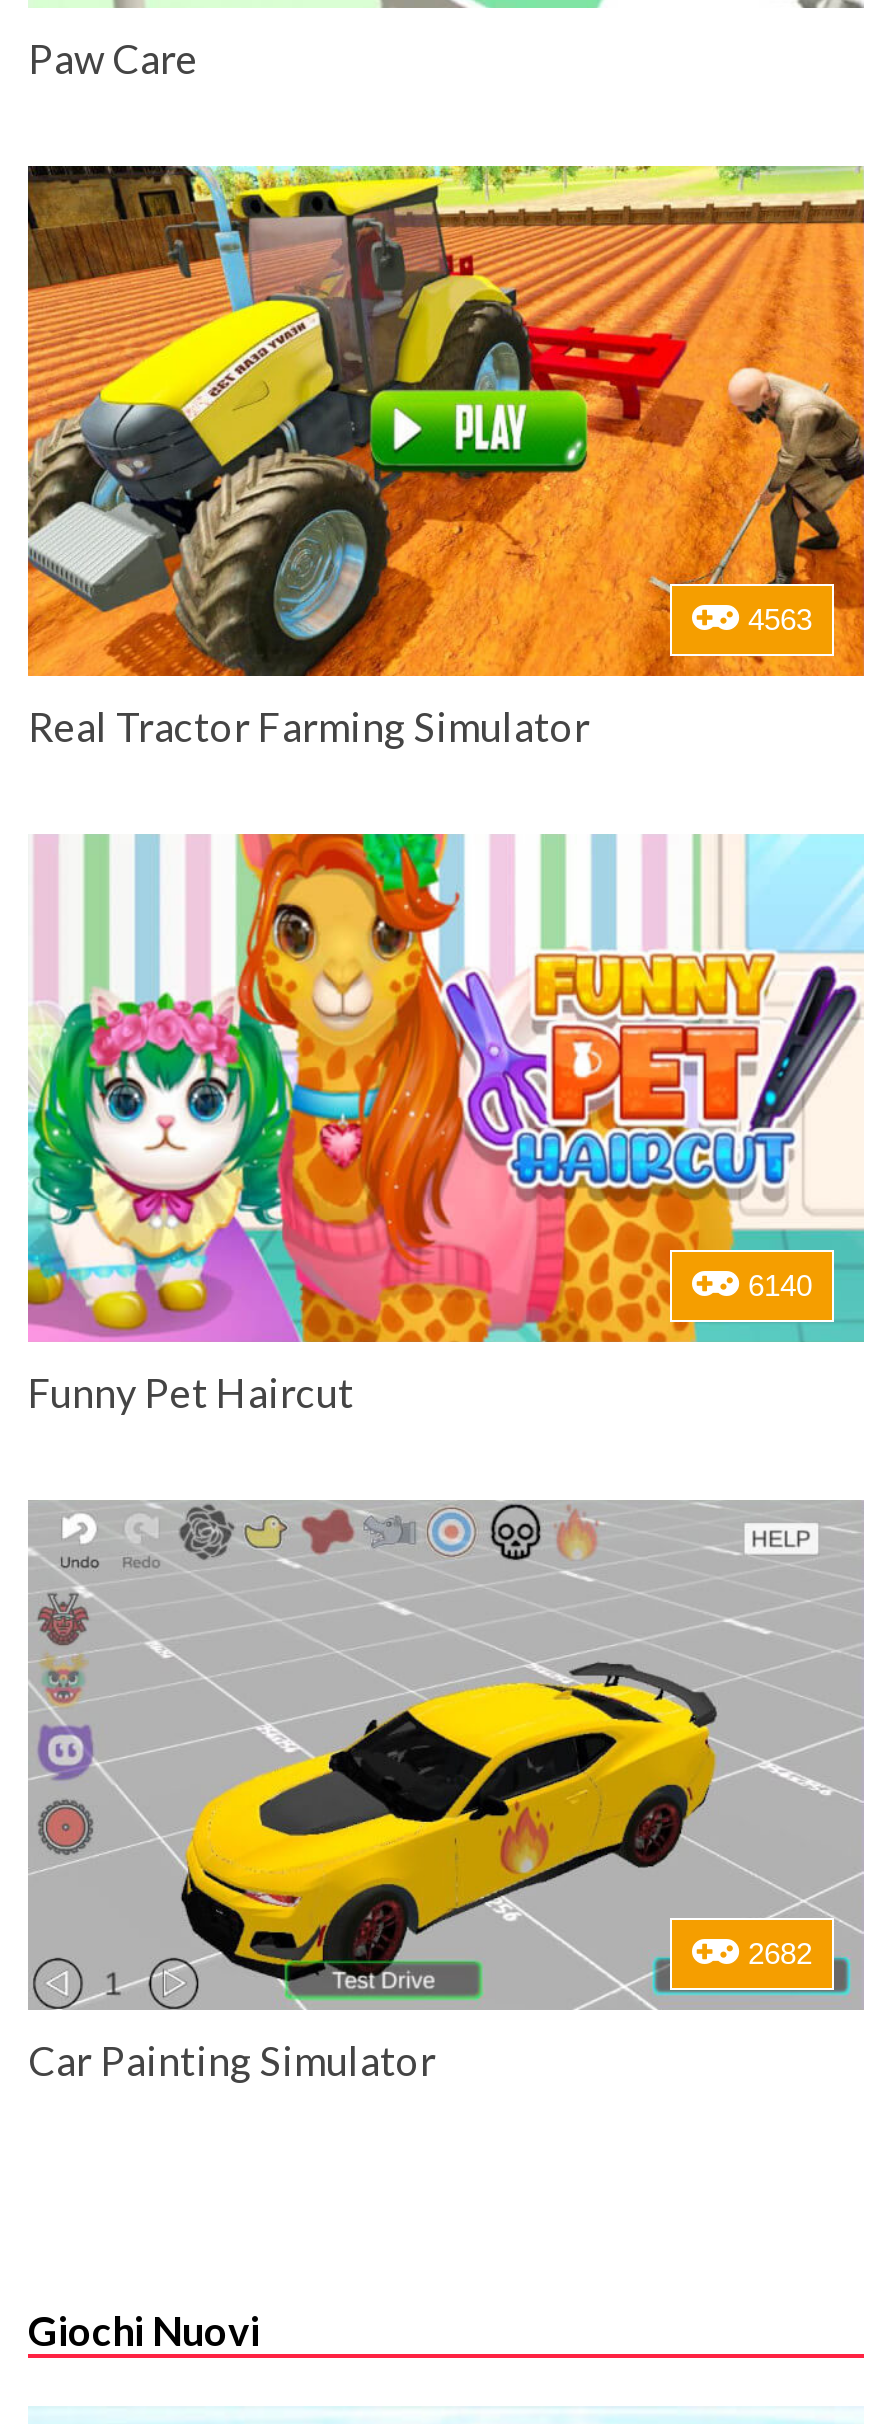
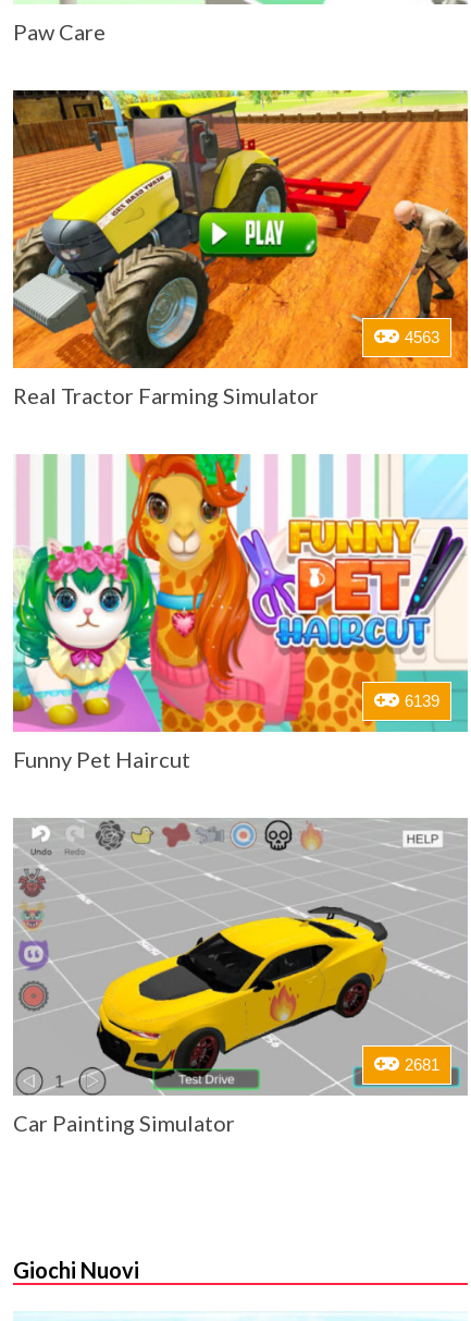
- 6140
+ 6139

- 2682
+ 2681
